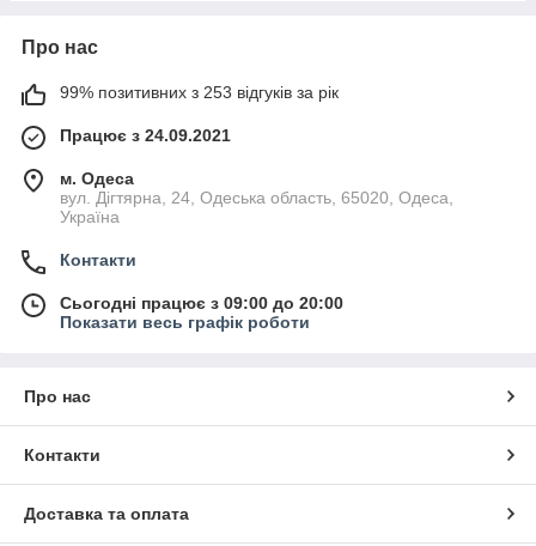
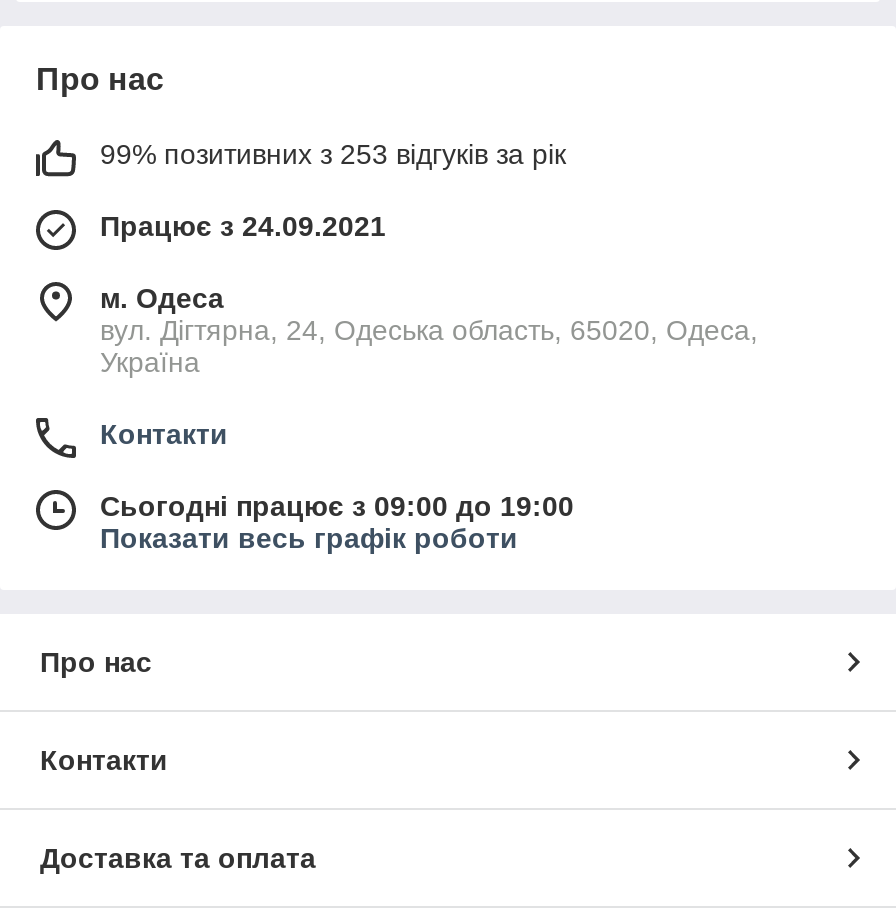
- Сьогодні працює з 09:00 до 20:00
+ Сьогодні працює з 09:00 до 19:00
